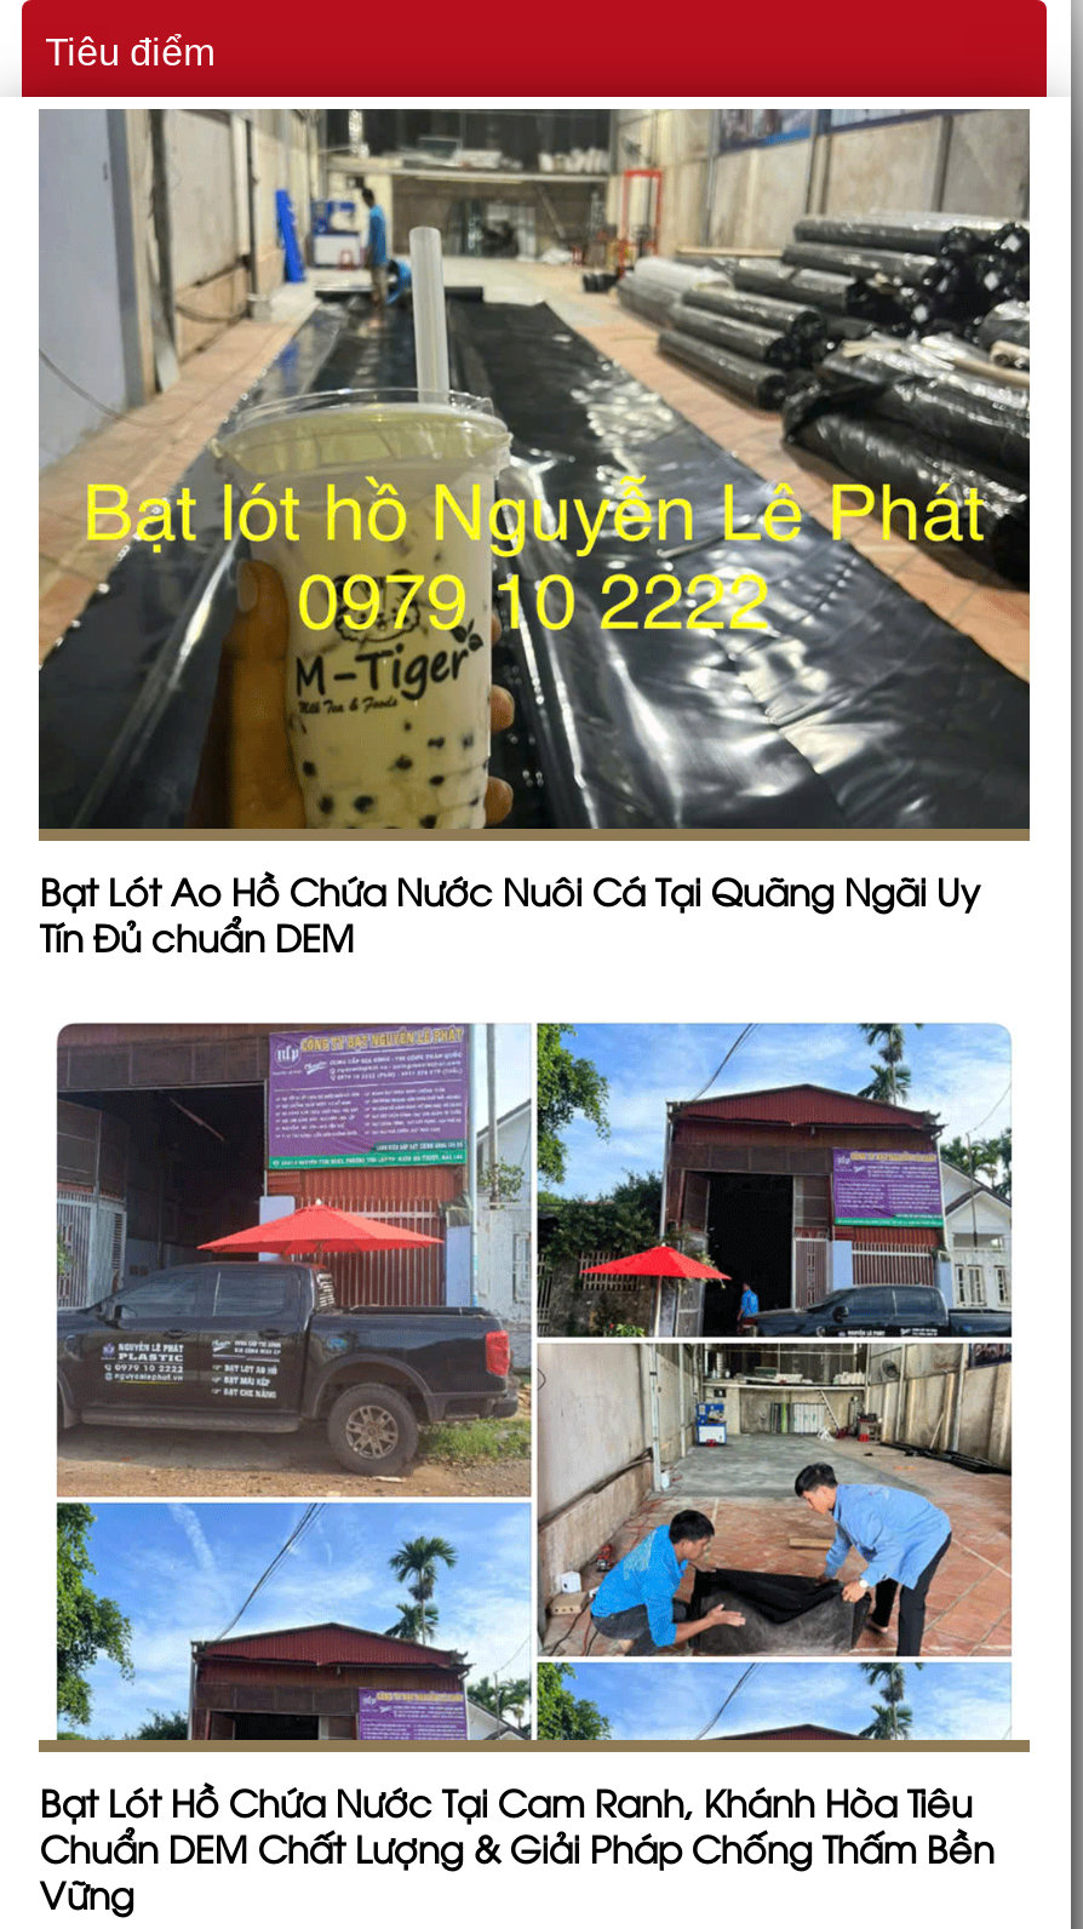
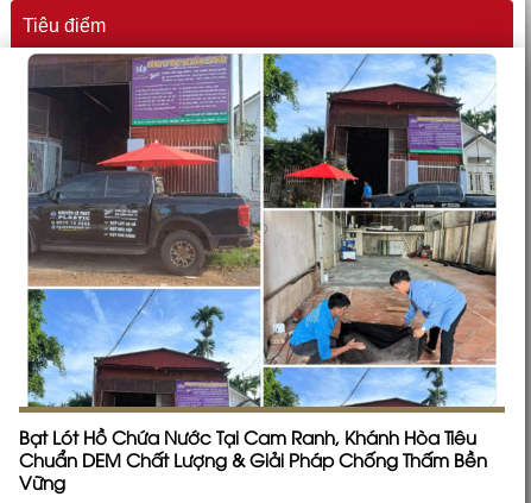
- [image]
- Bạt Lót Ao Hồ Chứa Nước Nuôi Cá Tại Quãng Ngãi Uy
- Tín Đủ chuẩn DEM
